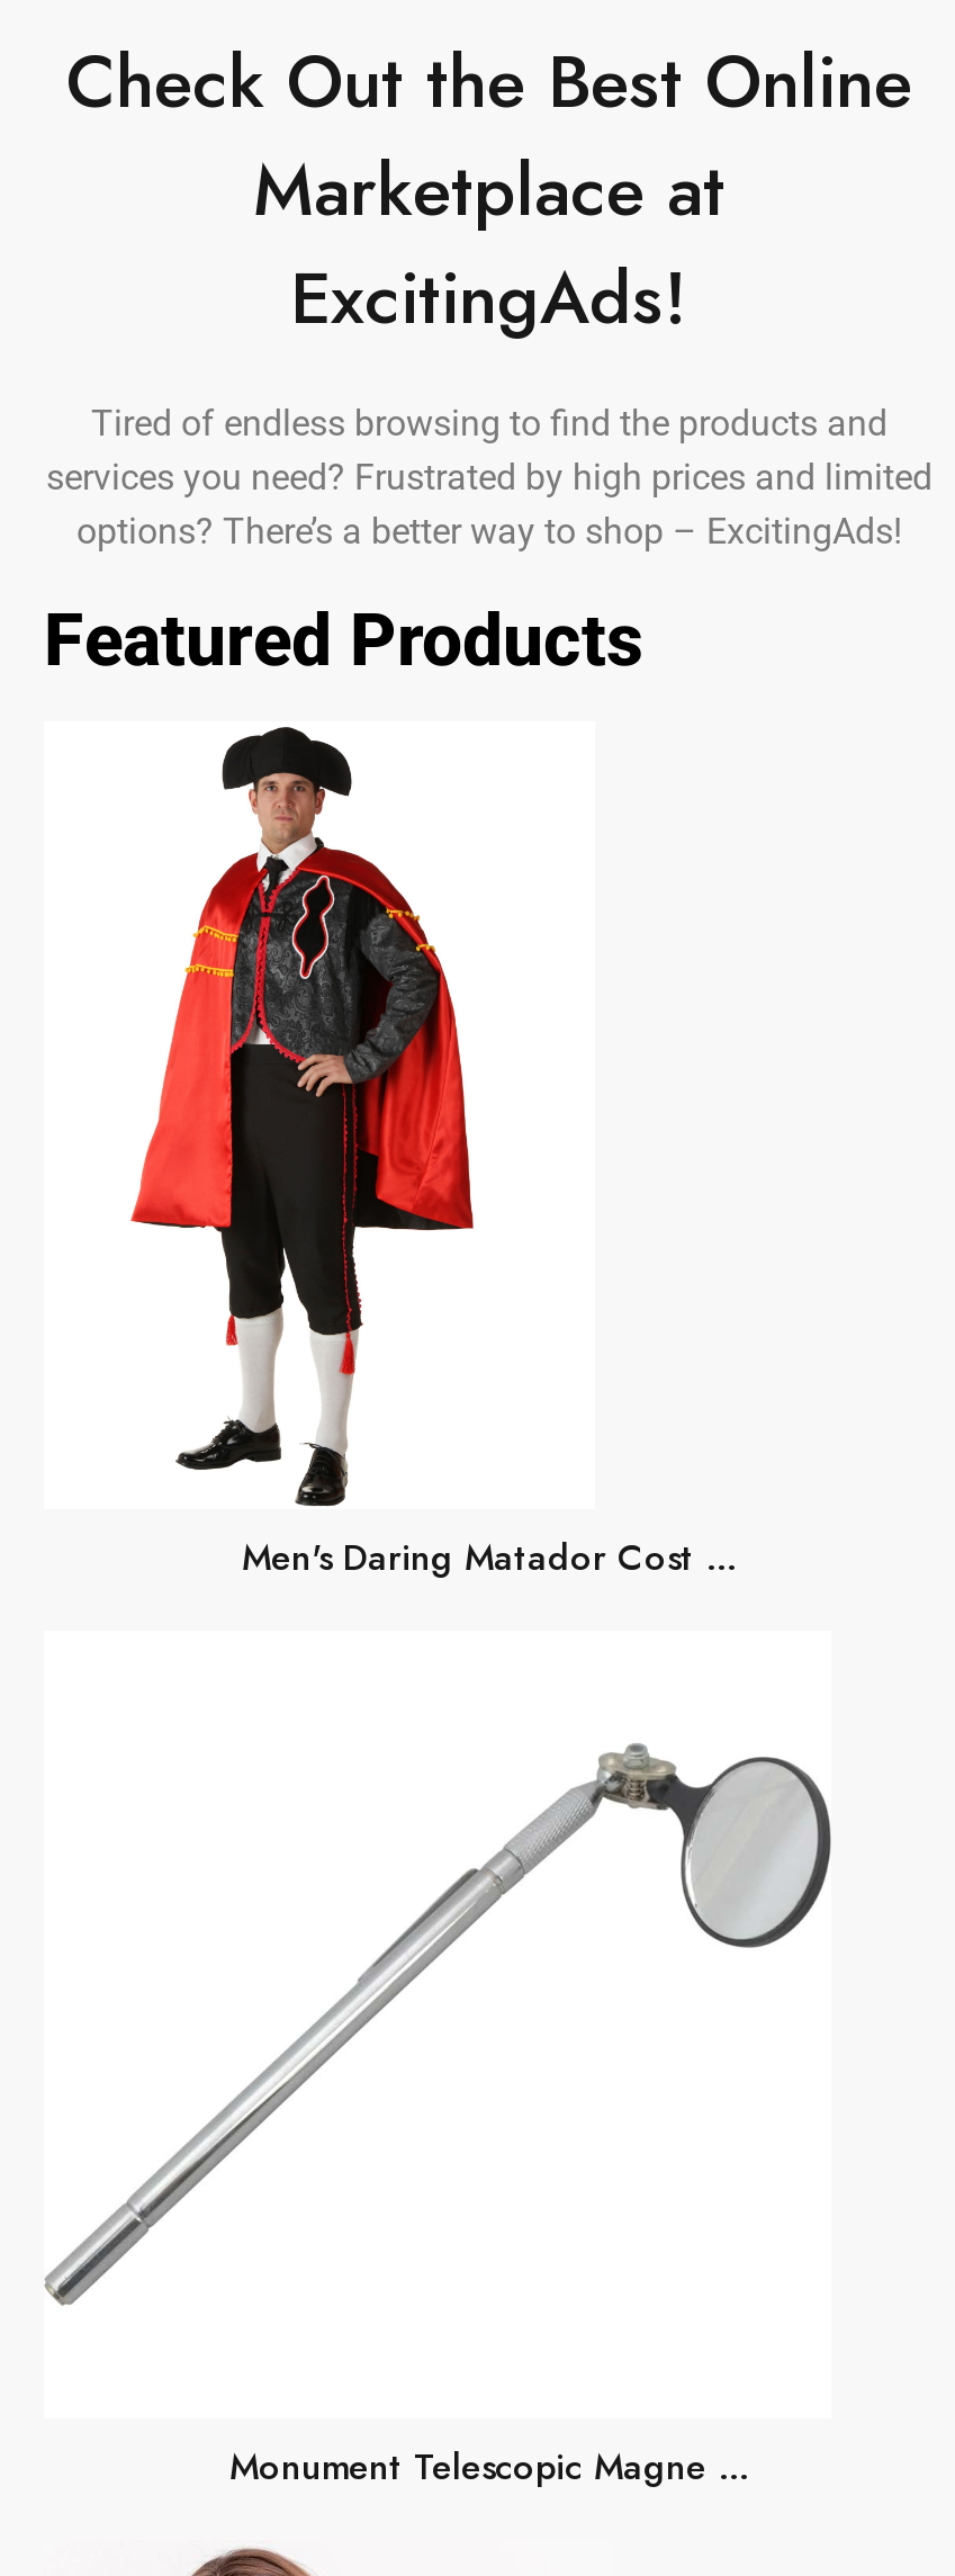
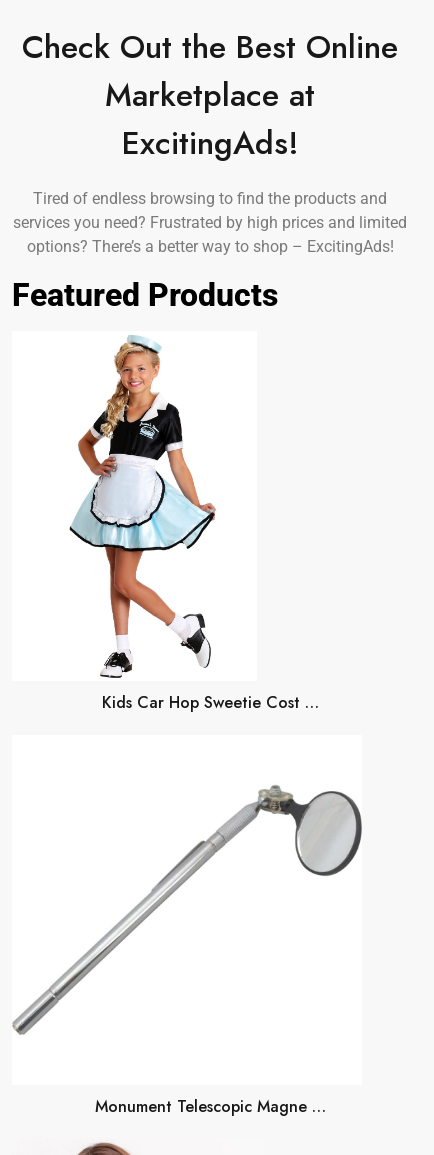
- [image]
- Men's Daring Matador Cost …
+ [image]
+ Kids Car Hop Sweetie Cost …
